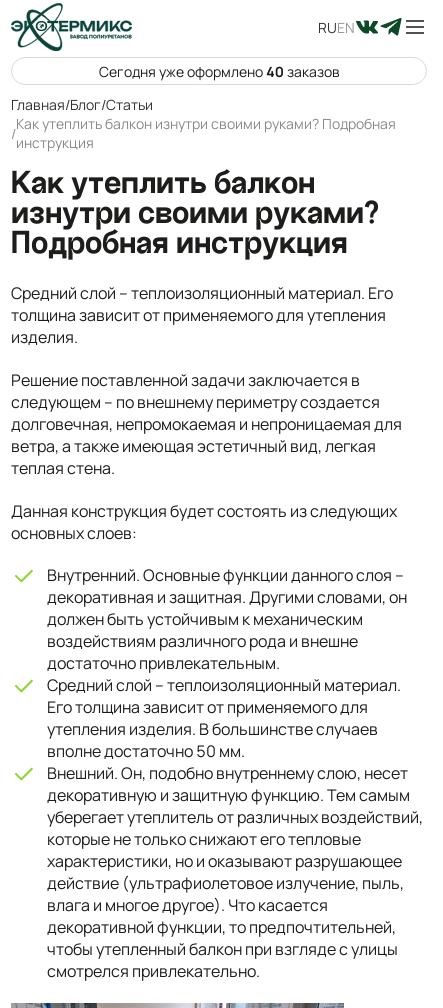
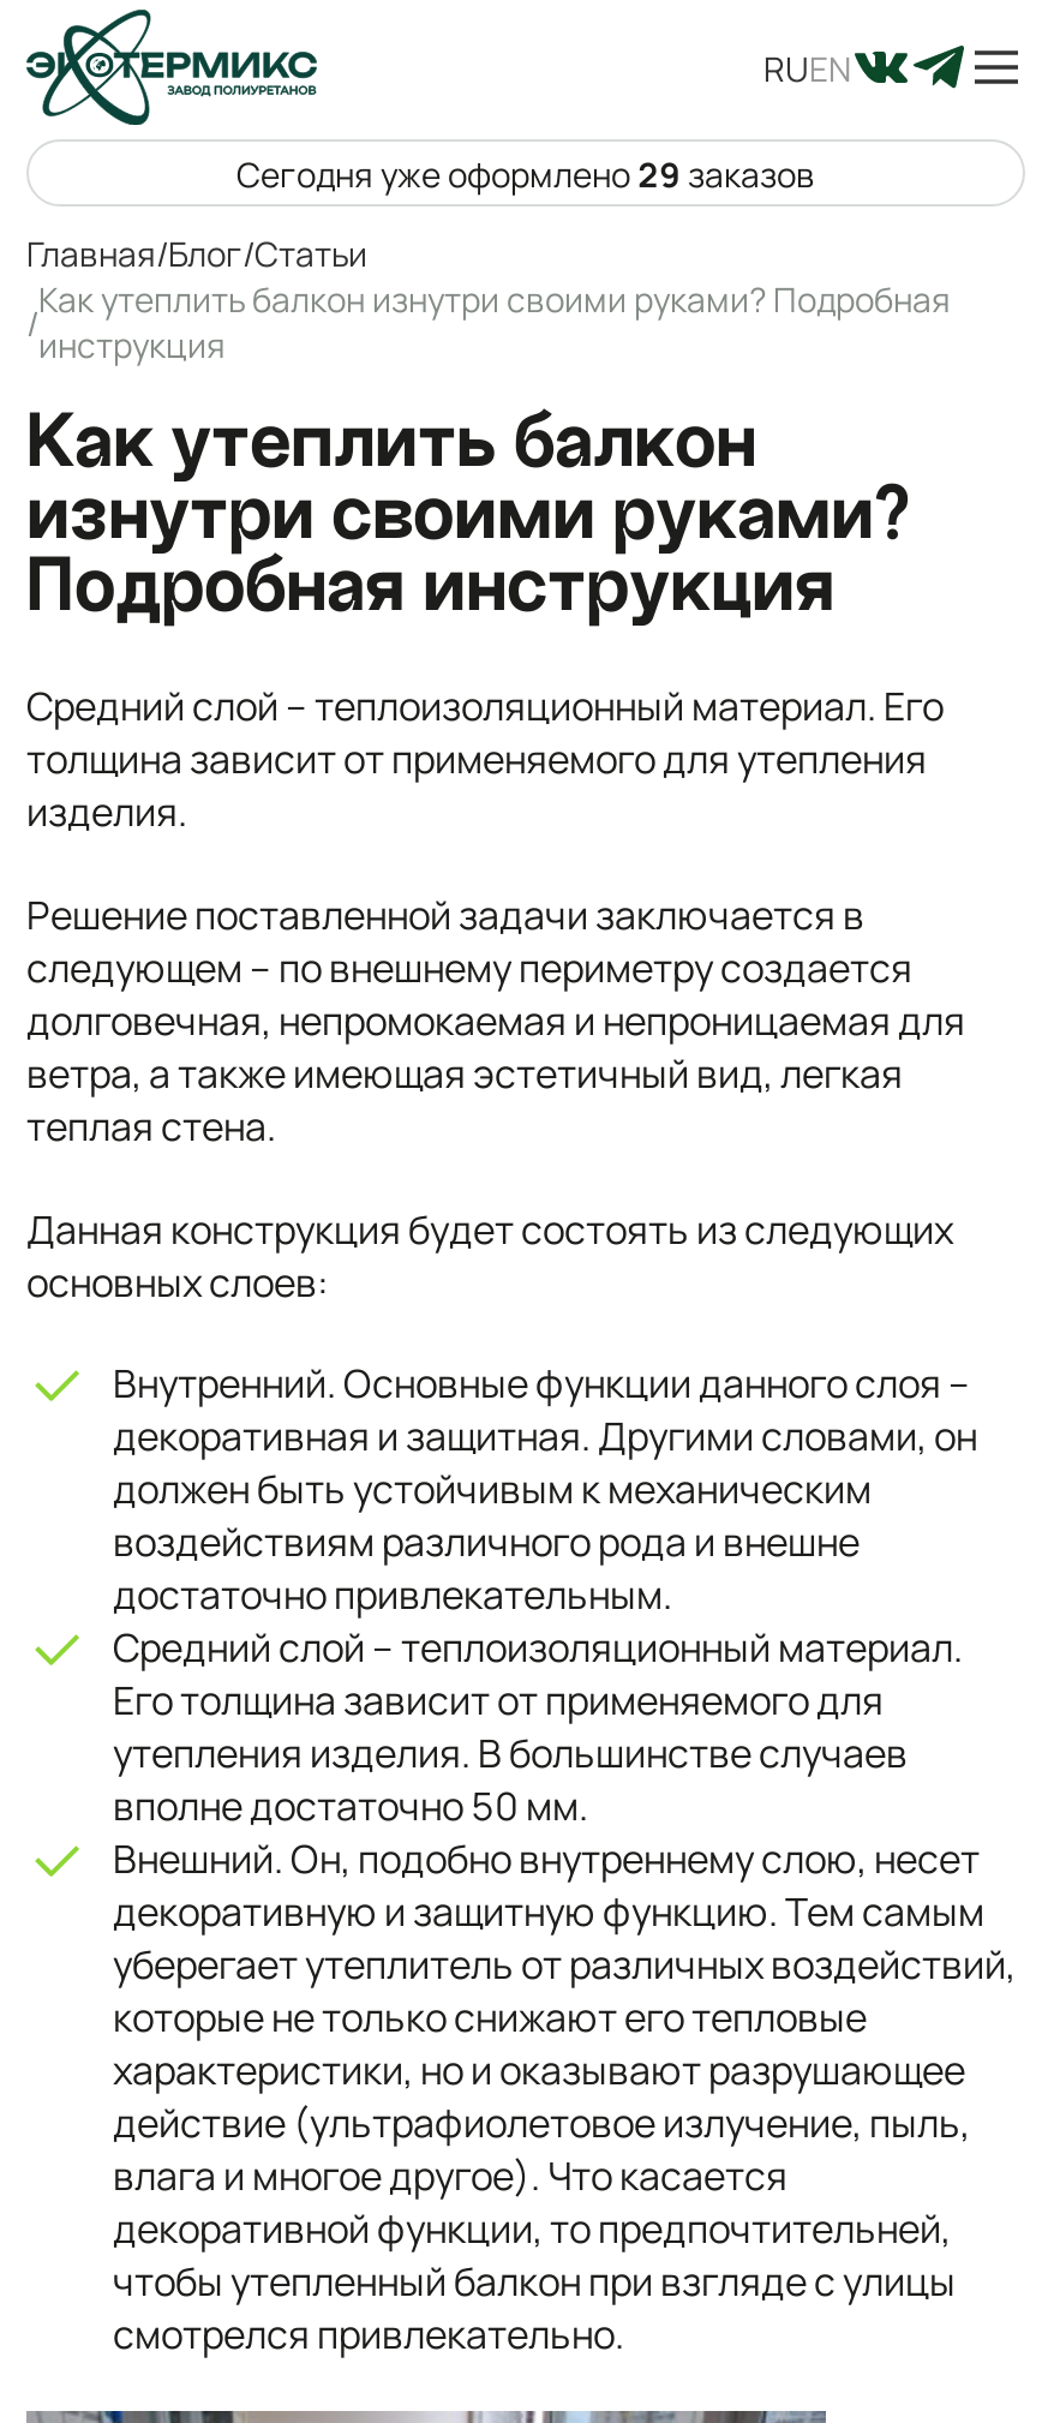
- Сегодня уже оформлено 40 заказов
+ Сегодня уже оформлено 29 заказов
